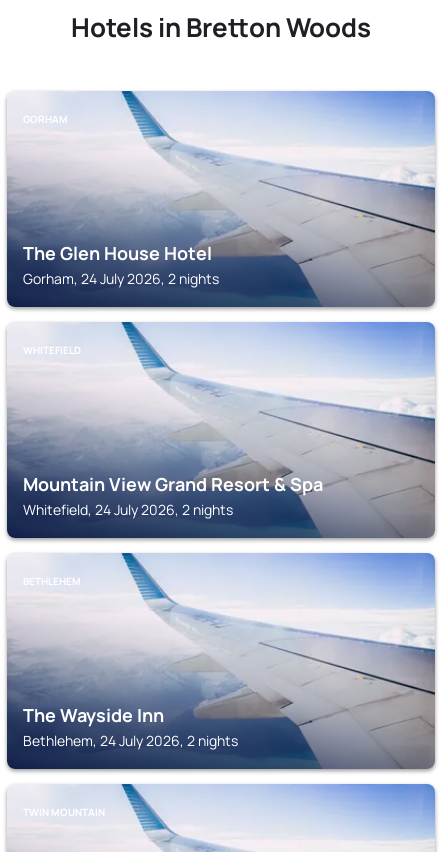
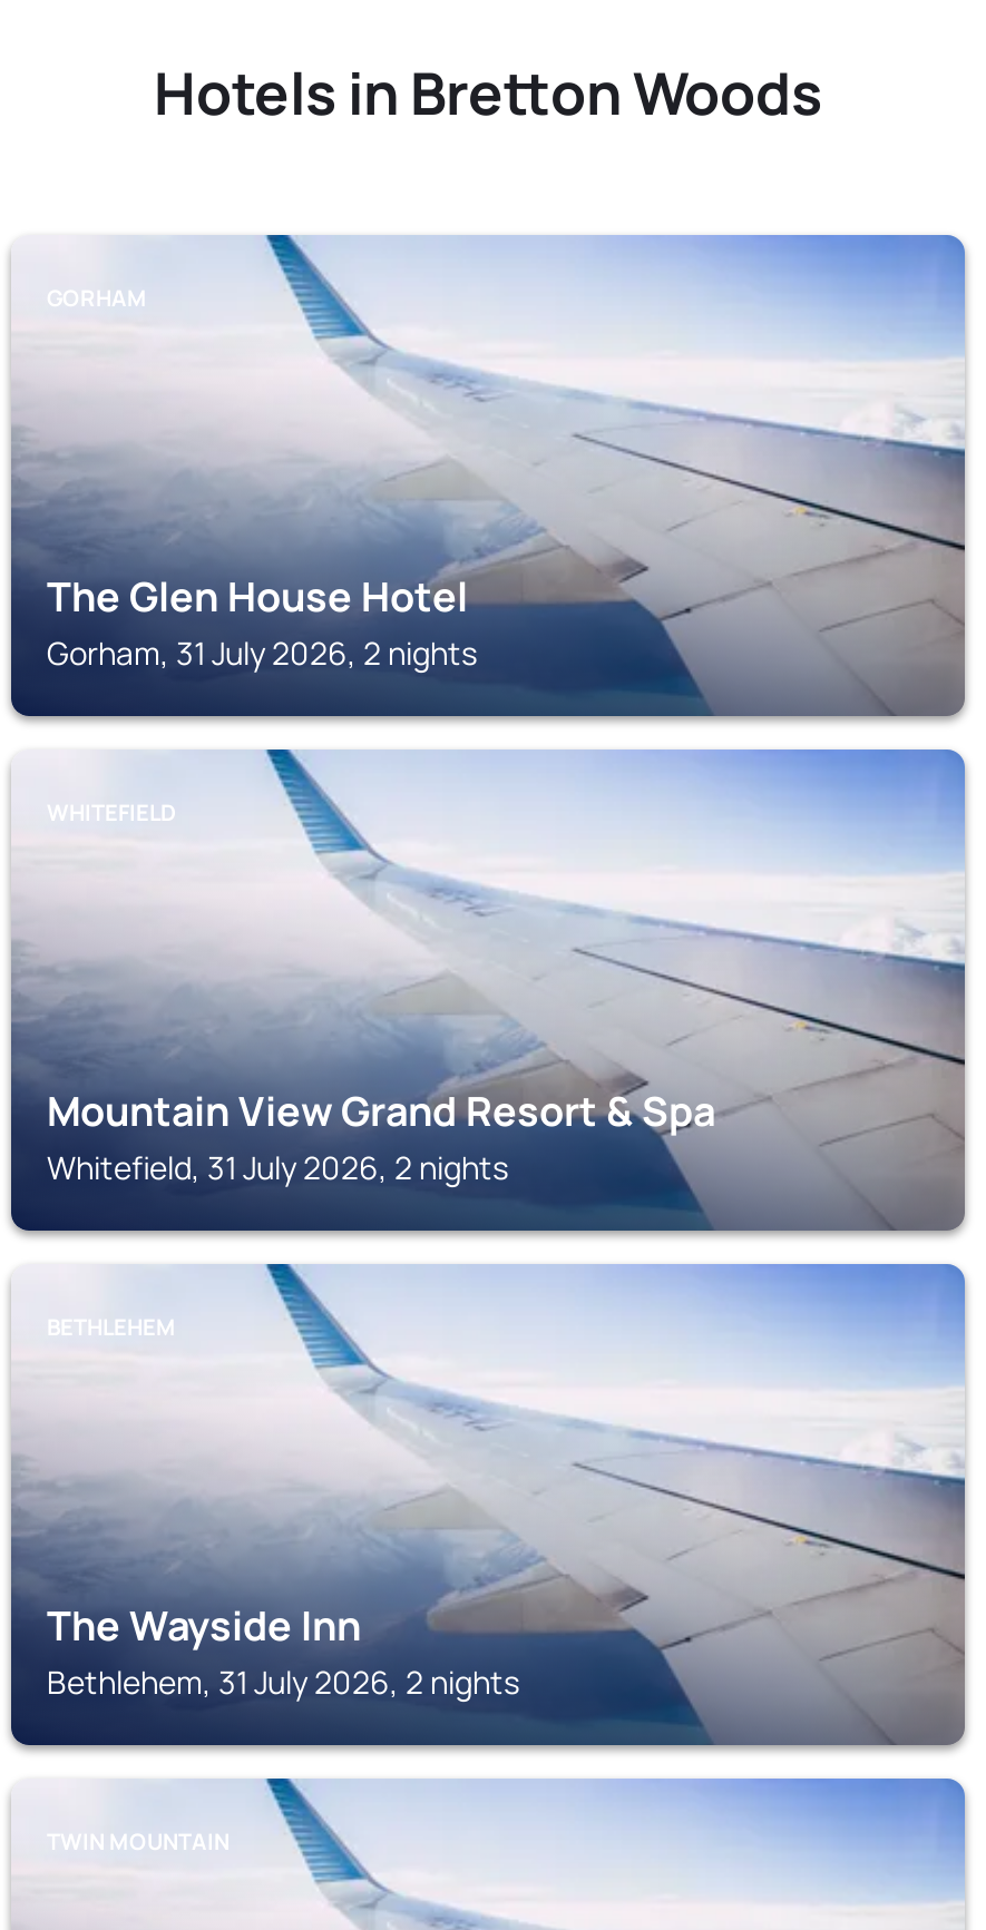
- Gorham, 24 July 2026, 2 nights
+ Gorham, 31 July 2026, 2 nights

- Whitefield, 24 July 2026, 2 nights
+ Whitefield, 31 July 2026, 2 nights

- Bethlehem, 24 July 2026, 2 nights
+ Bethlehem, 31 July 2026, 2 nights
